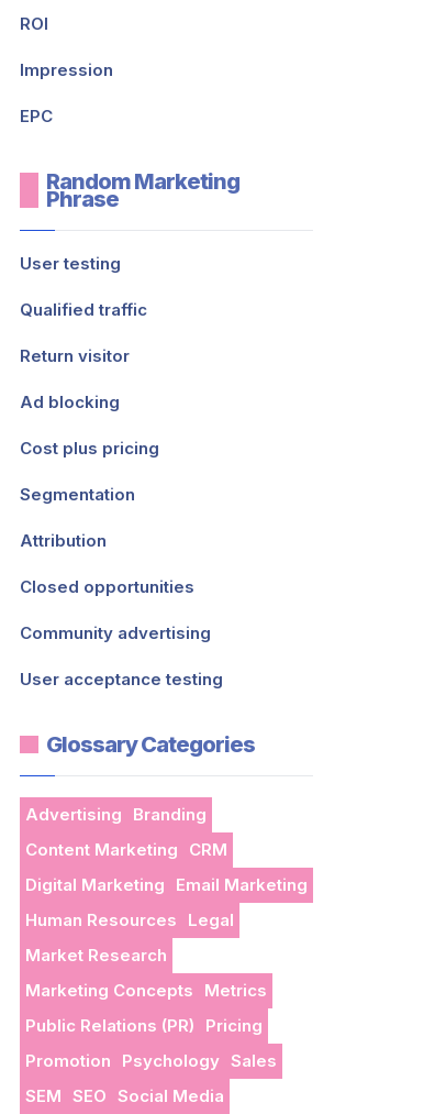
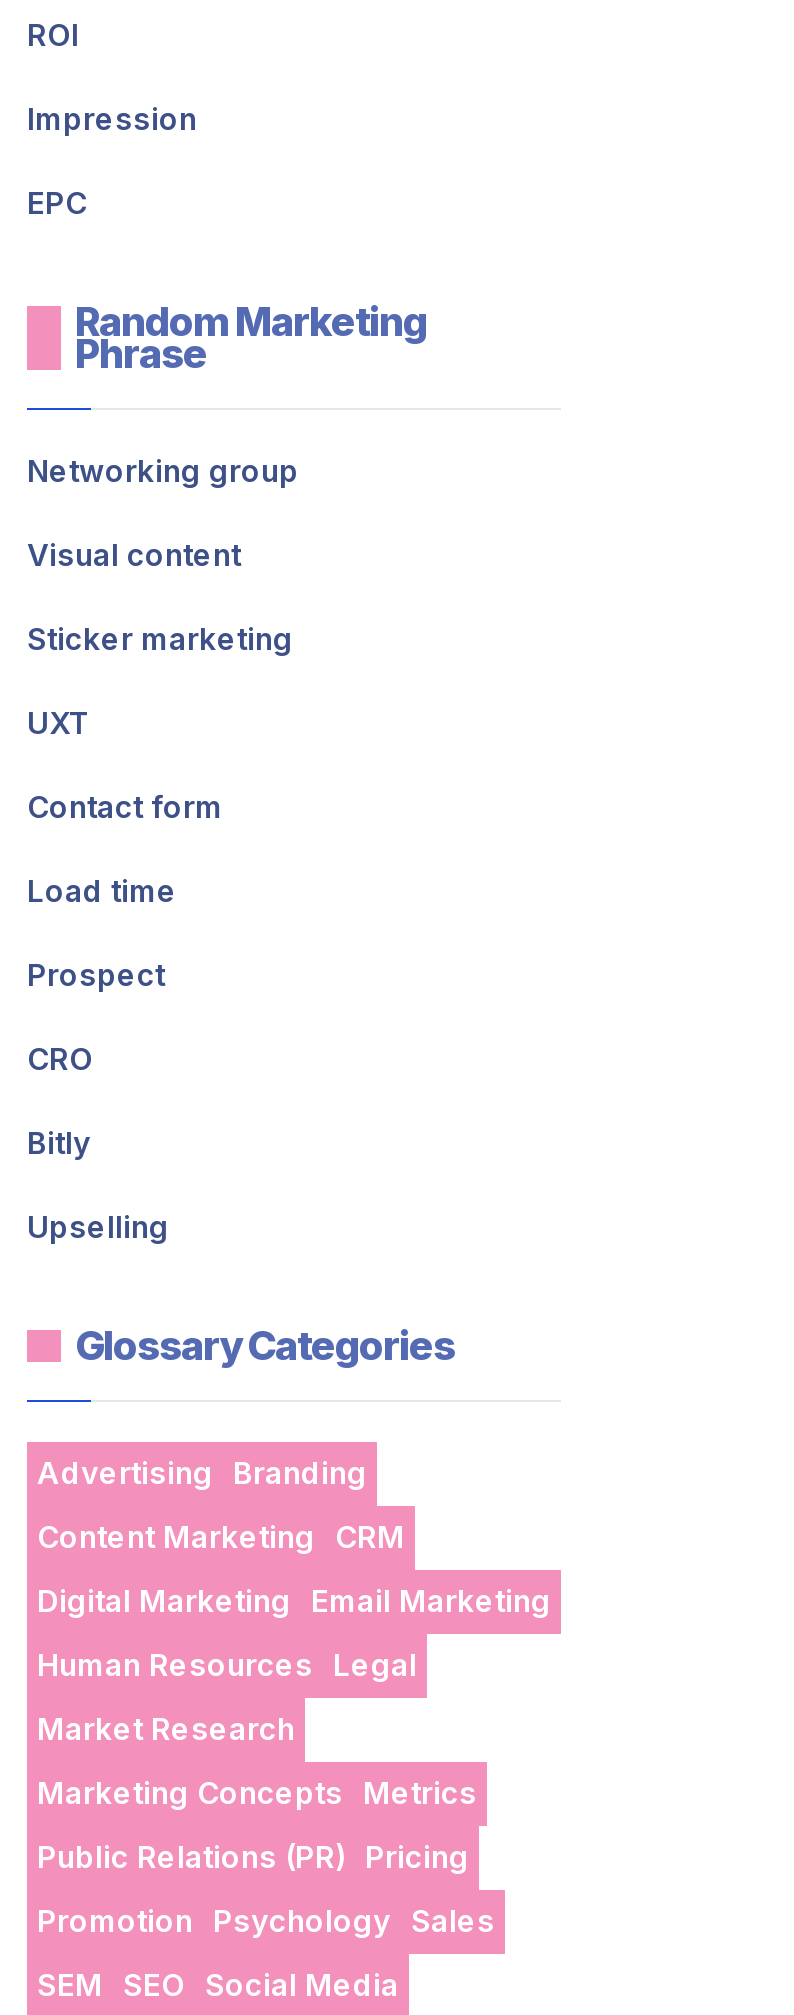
- User testing
+ Networking group

- Qualified traffic
+ Visual content

- Return visitor
+ Sticker marketing

- Ad blocking
+ UXT

- Cost plus pricing
+ Contact form

- Segmentation
+ Load time

- Attribution
+ Prospect

- Closed opportunities
+ CRO

- Community advertising
+ Bitly

- User acceptance testing
+ Upselling
